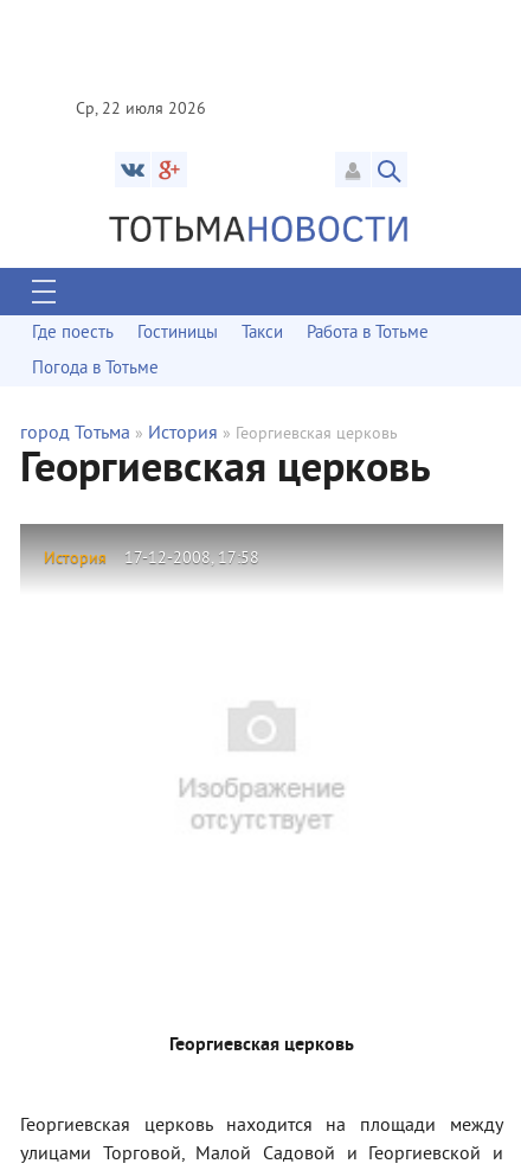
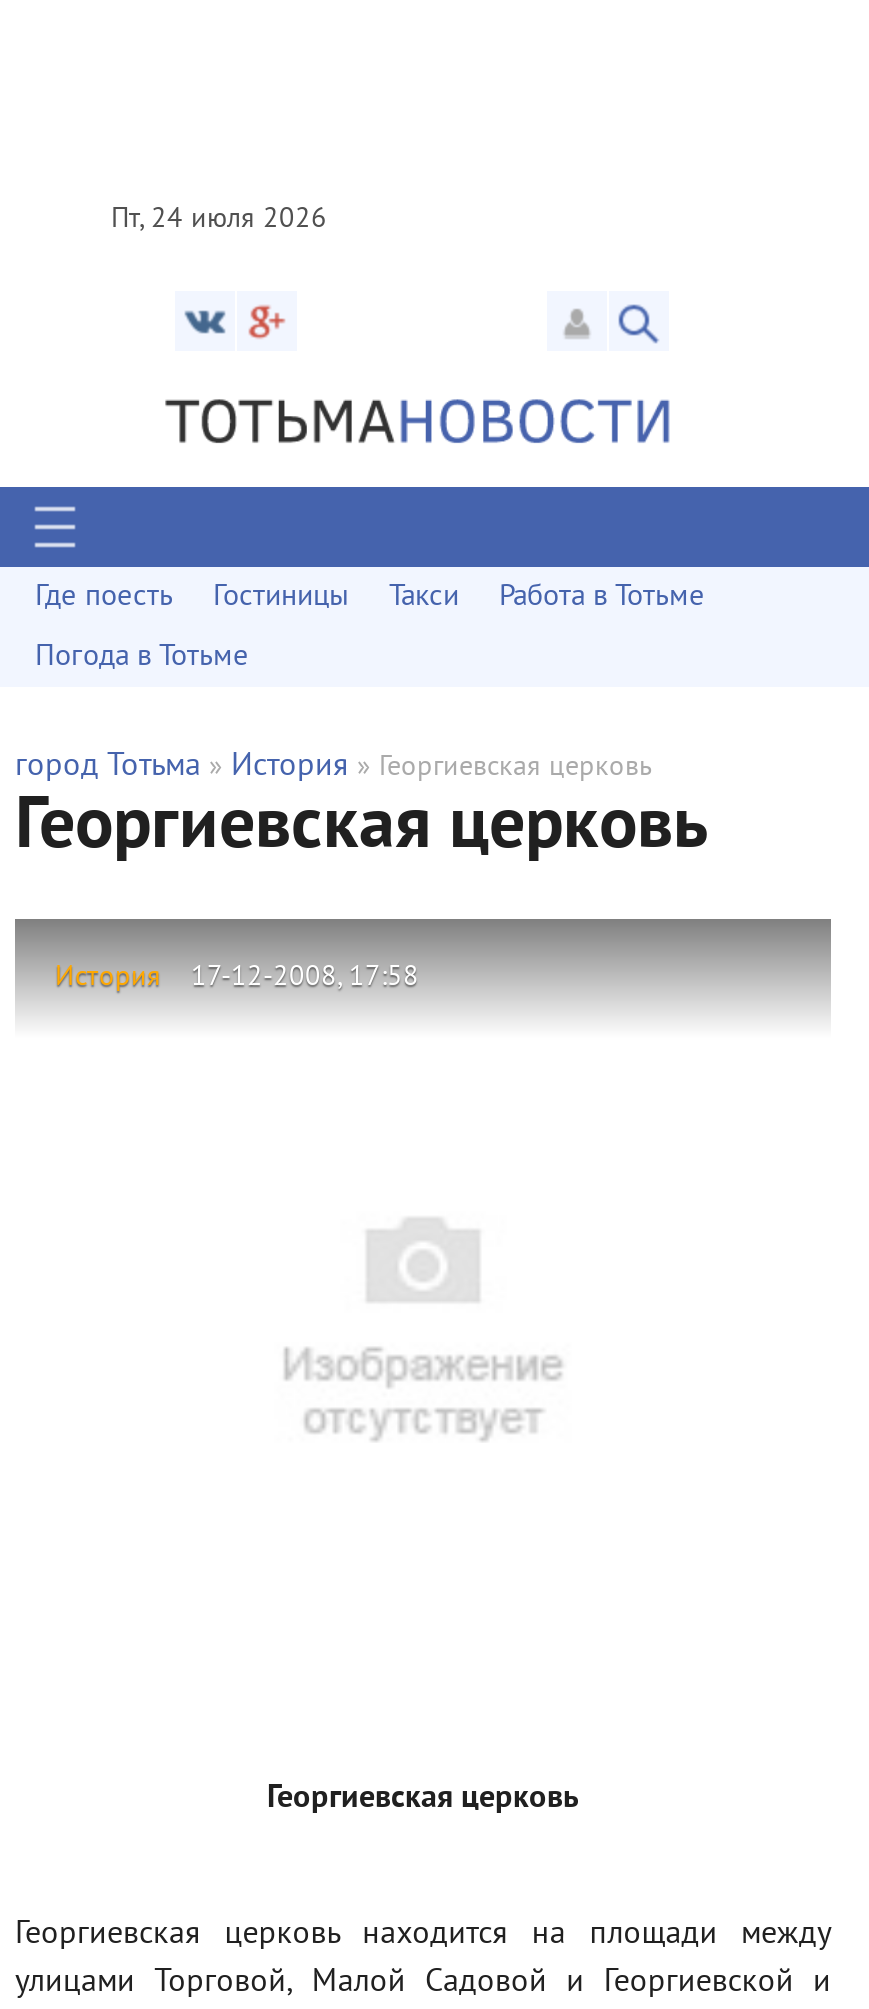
- Ср, 22 июля 2026
+ Пт, 24 июля 2026
